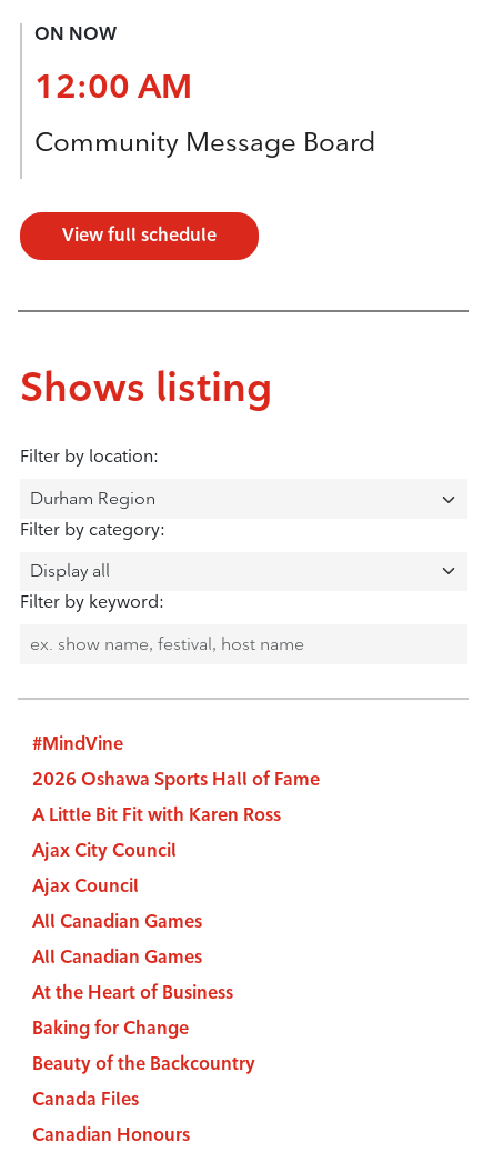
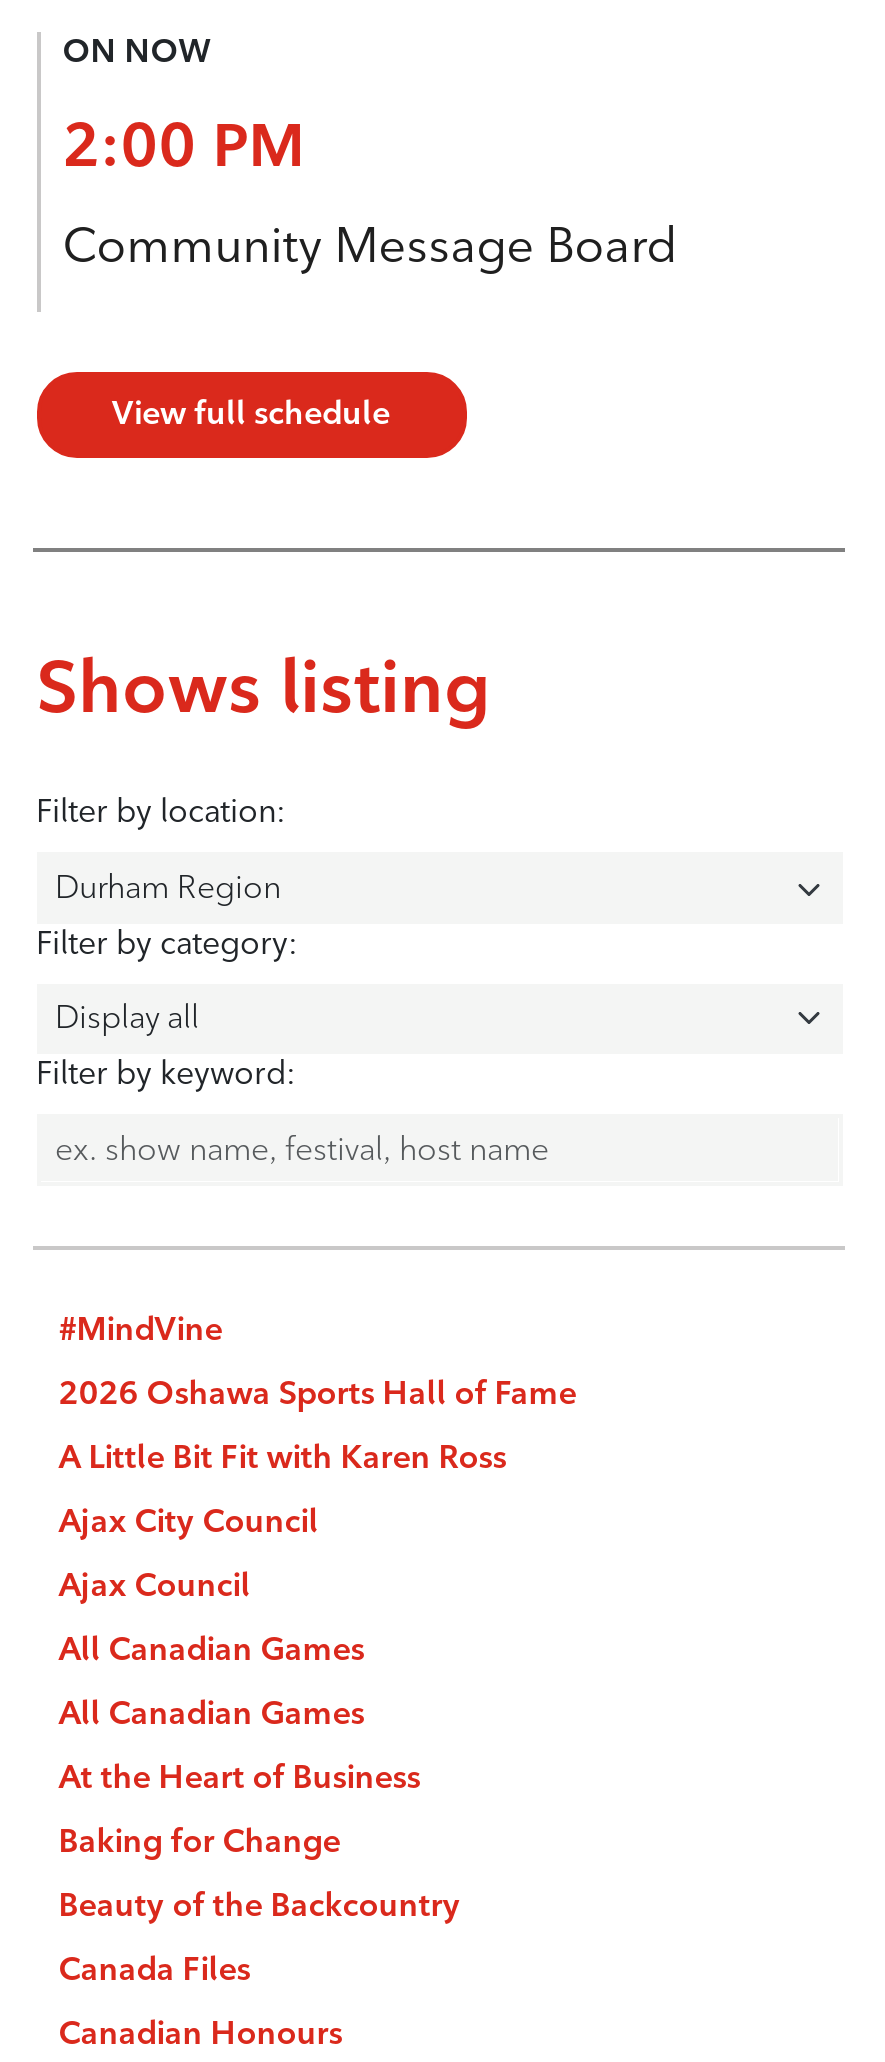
- 12:00 AM
+ 2:00 PM
